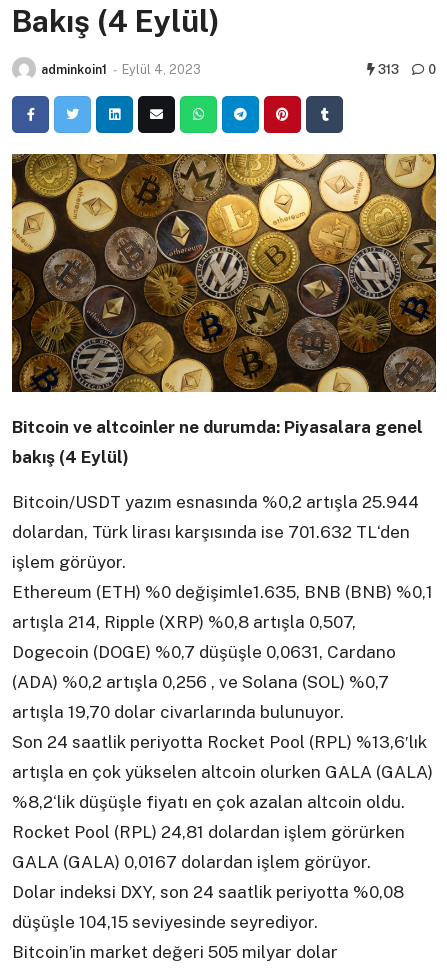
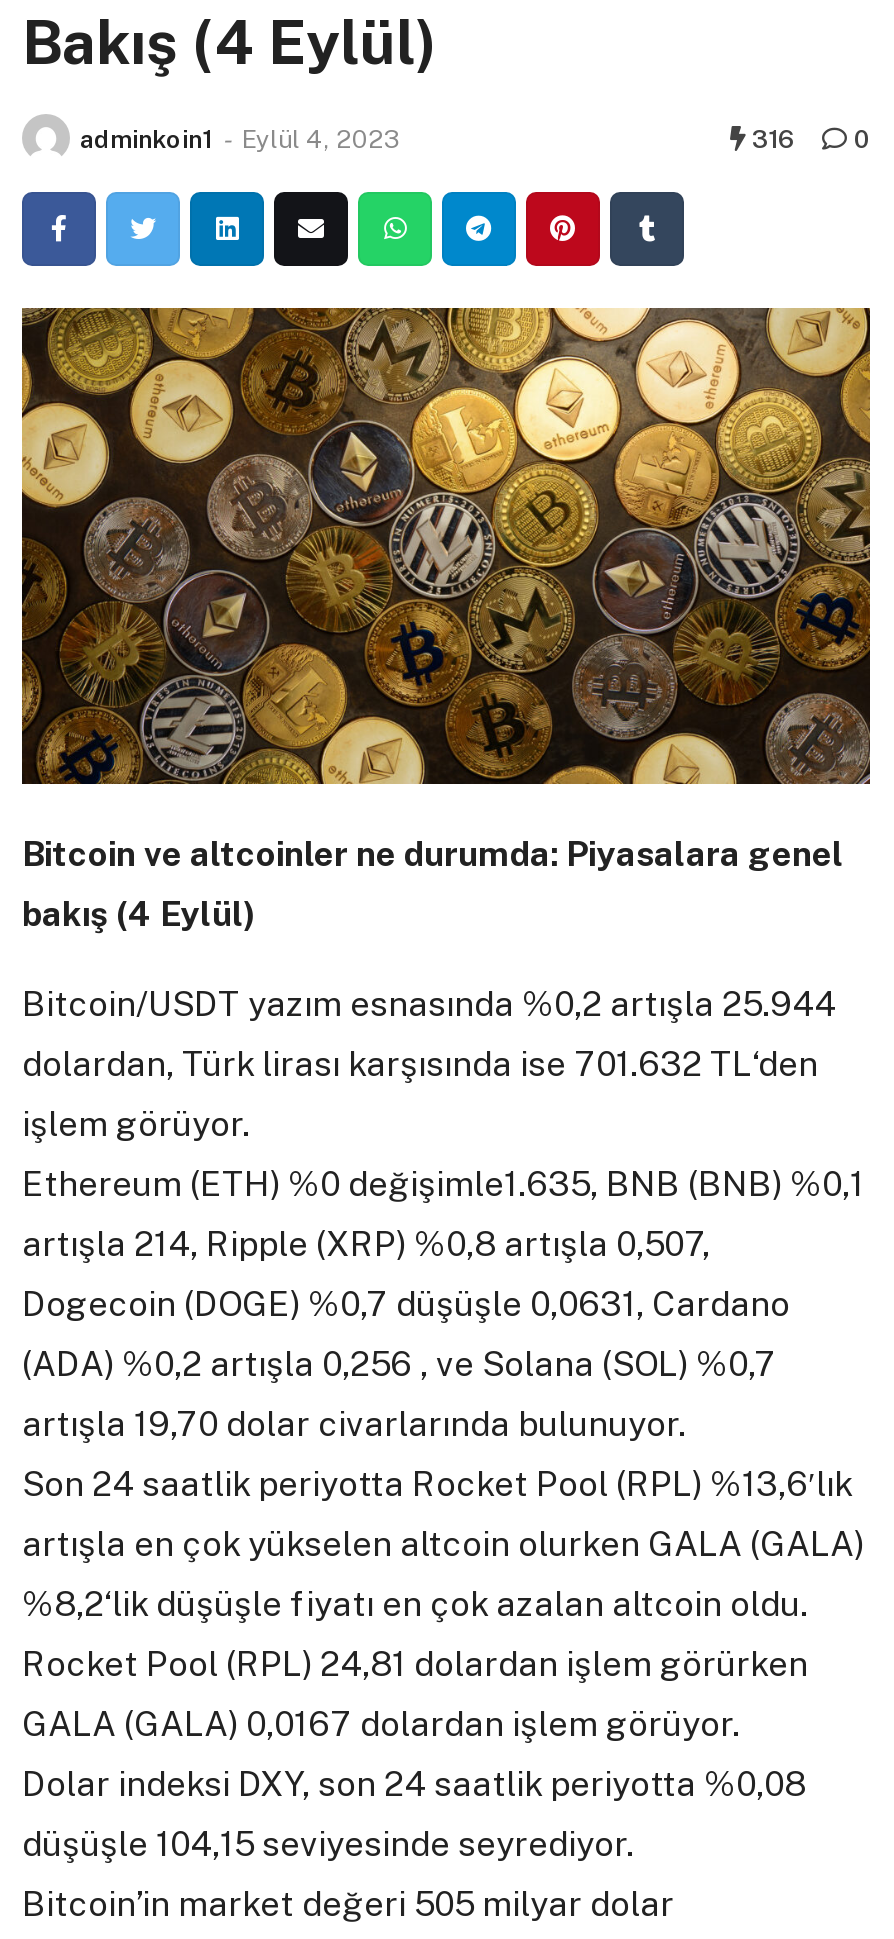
- 313 0
+ 316 0
